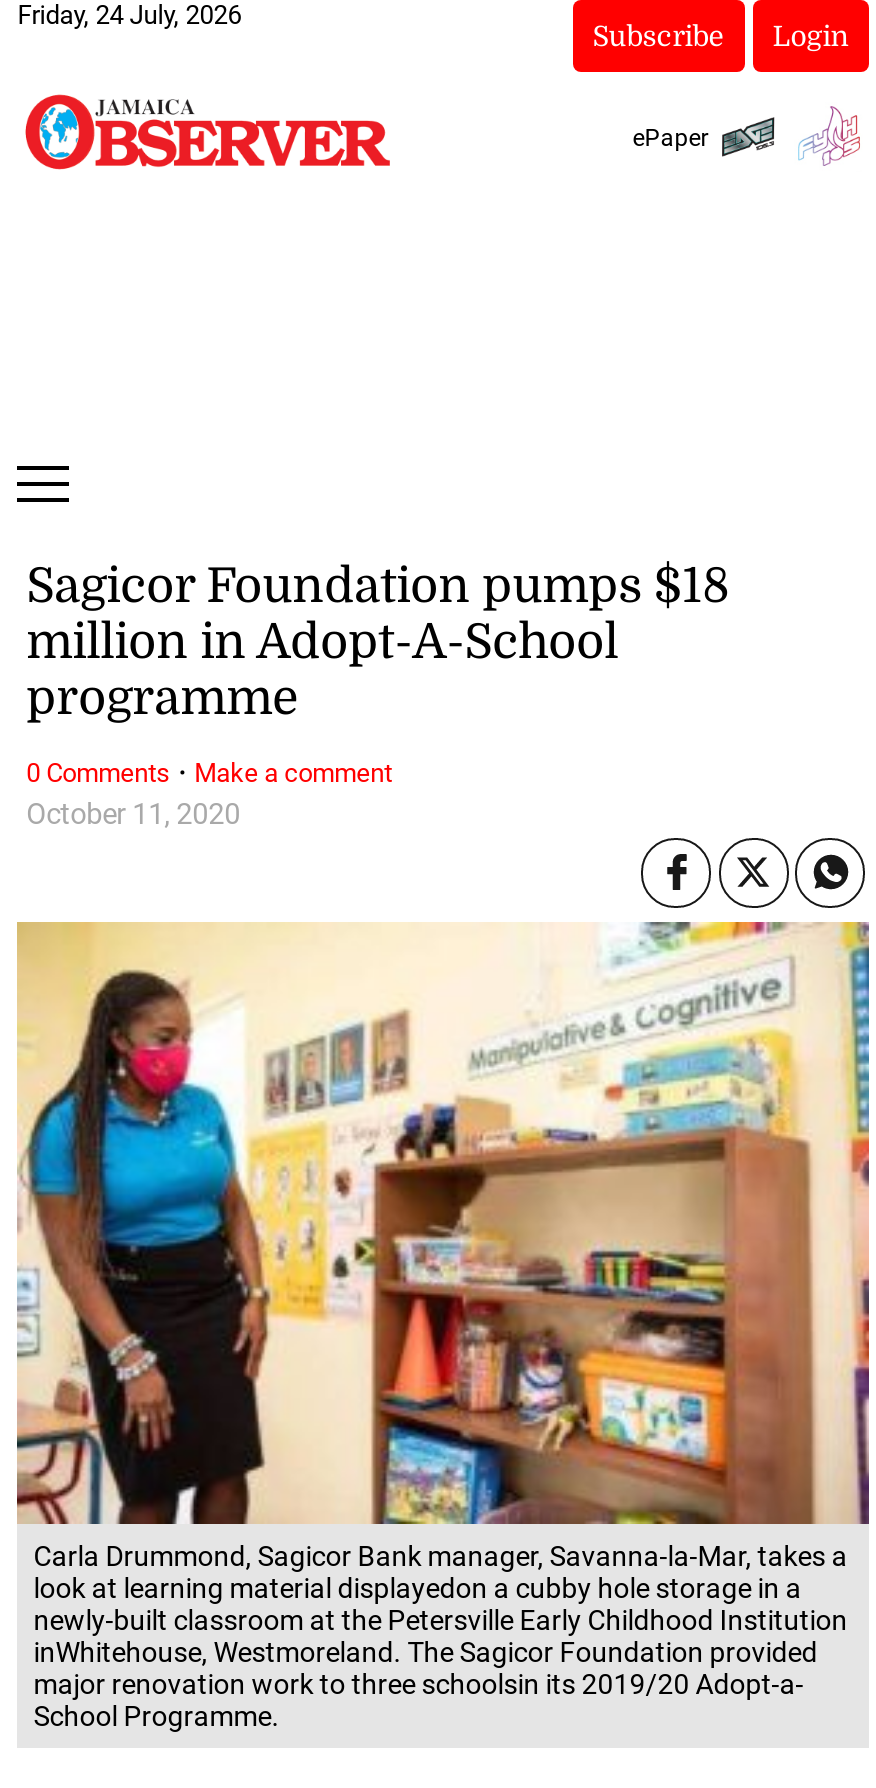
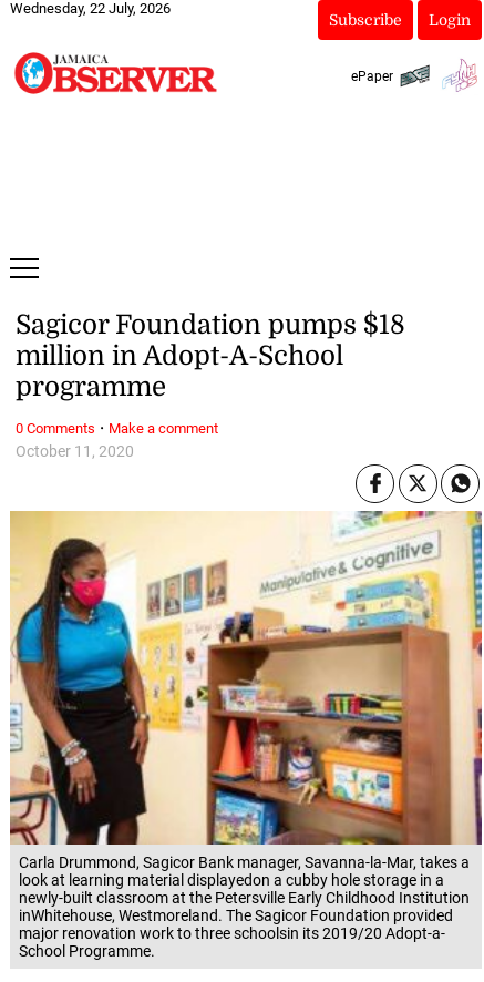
- Friday, 24 July, 2026
+ Wednesday, 22 July, 2026
